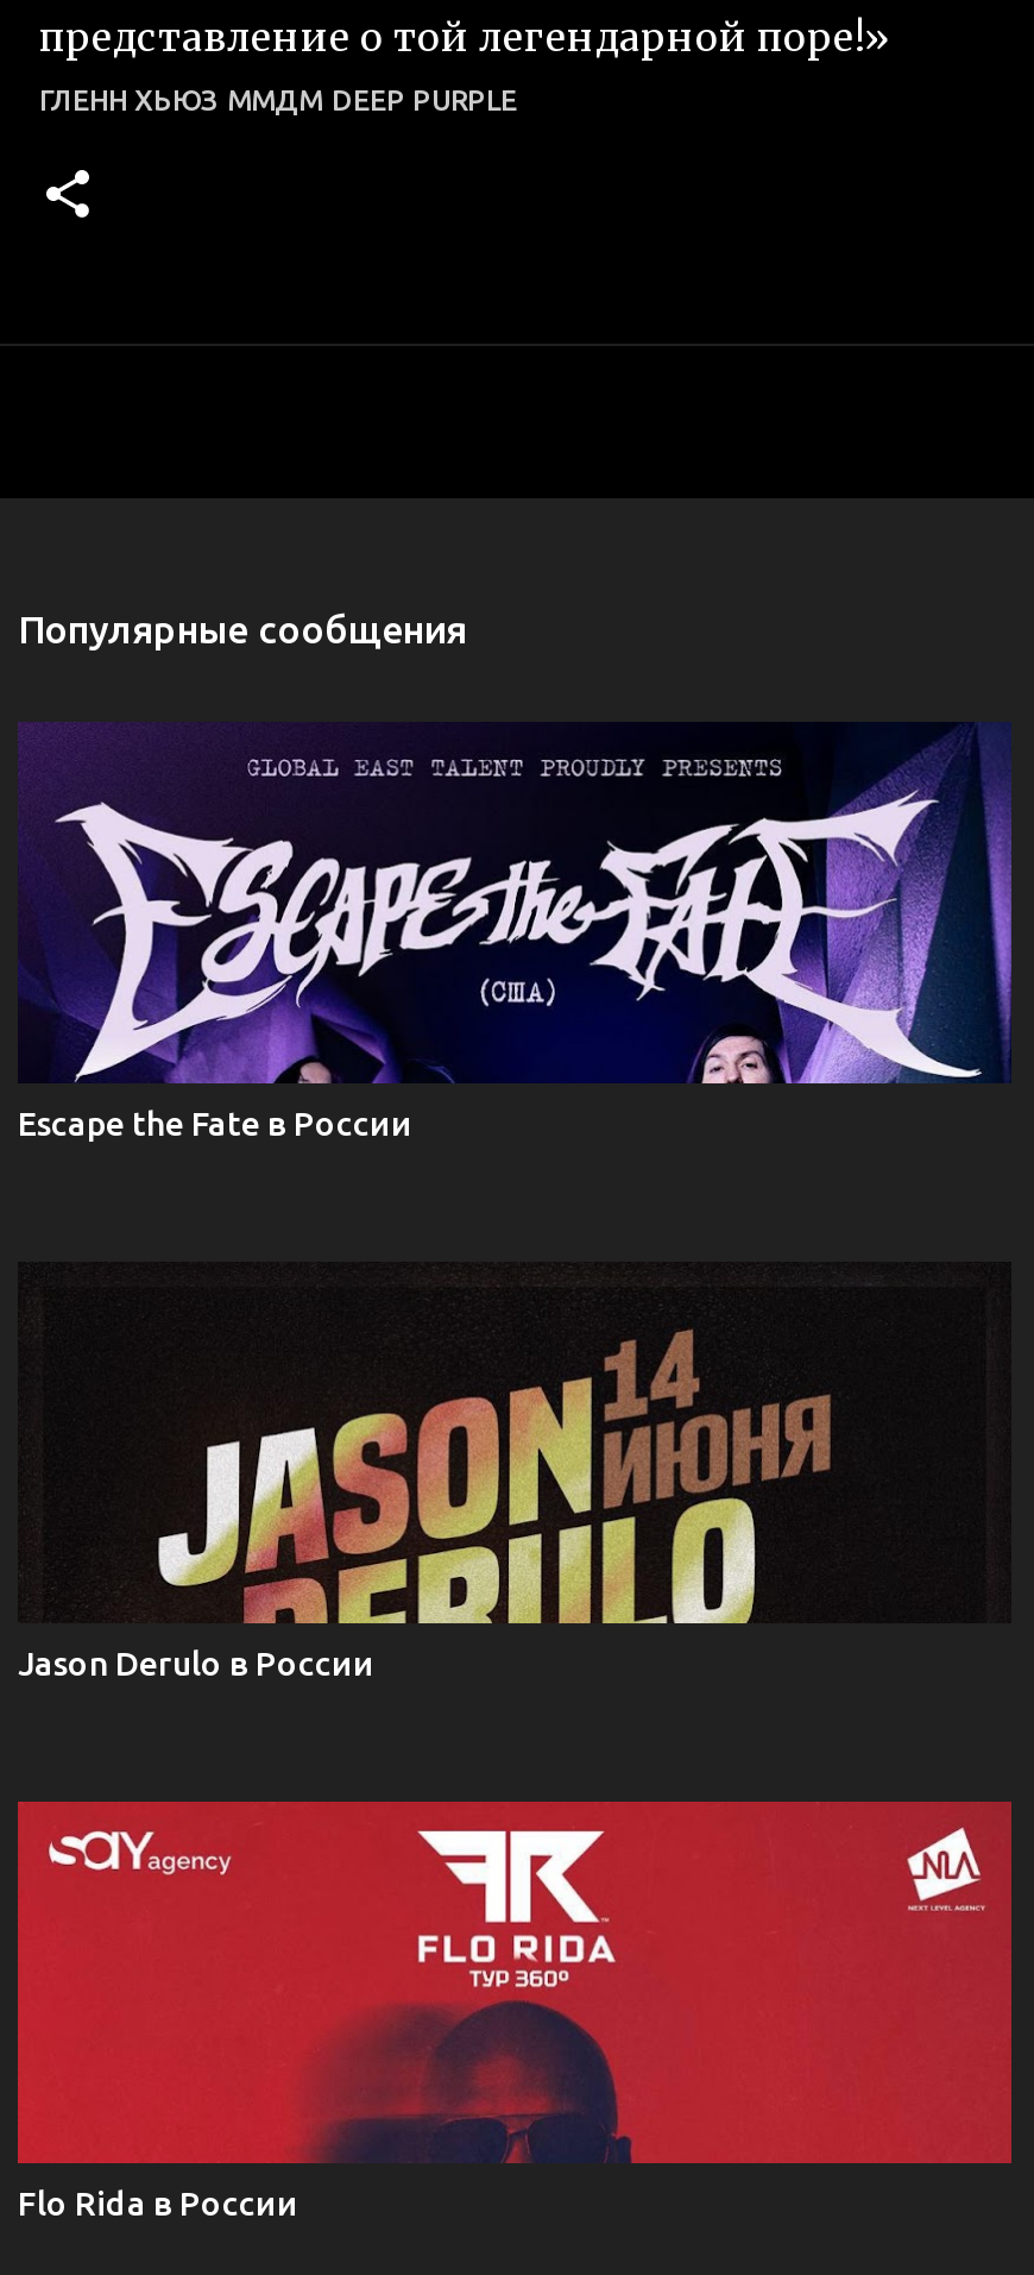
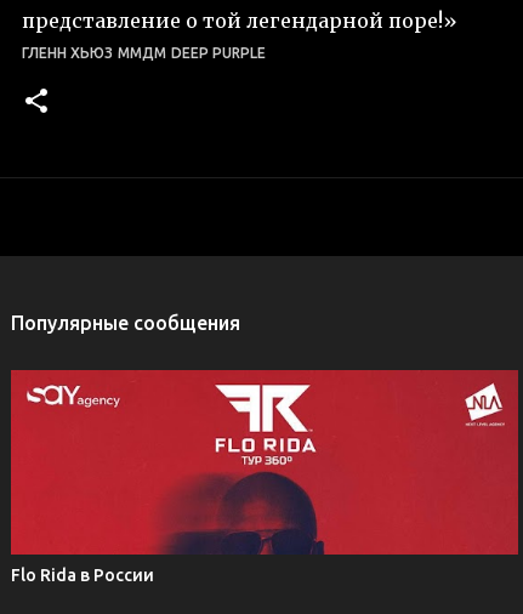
- [image]
- Escape the Fate в России

- [image]
- Jason Derulo в России
